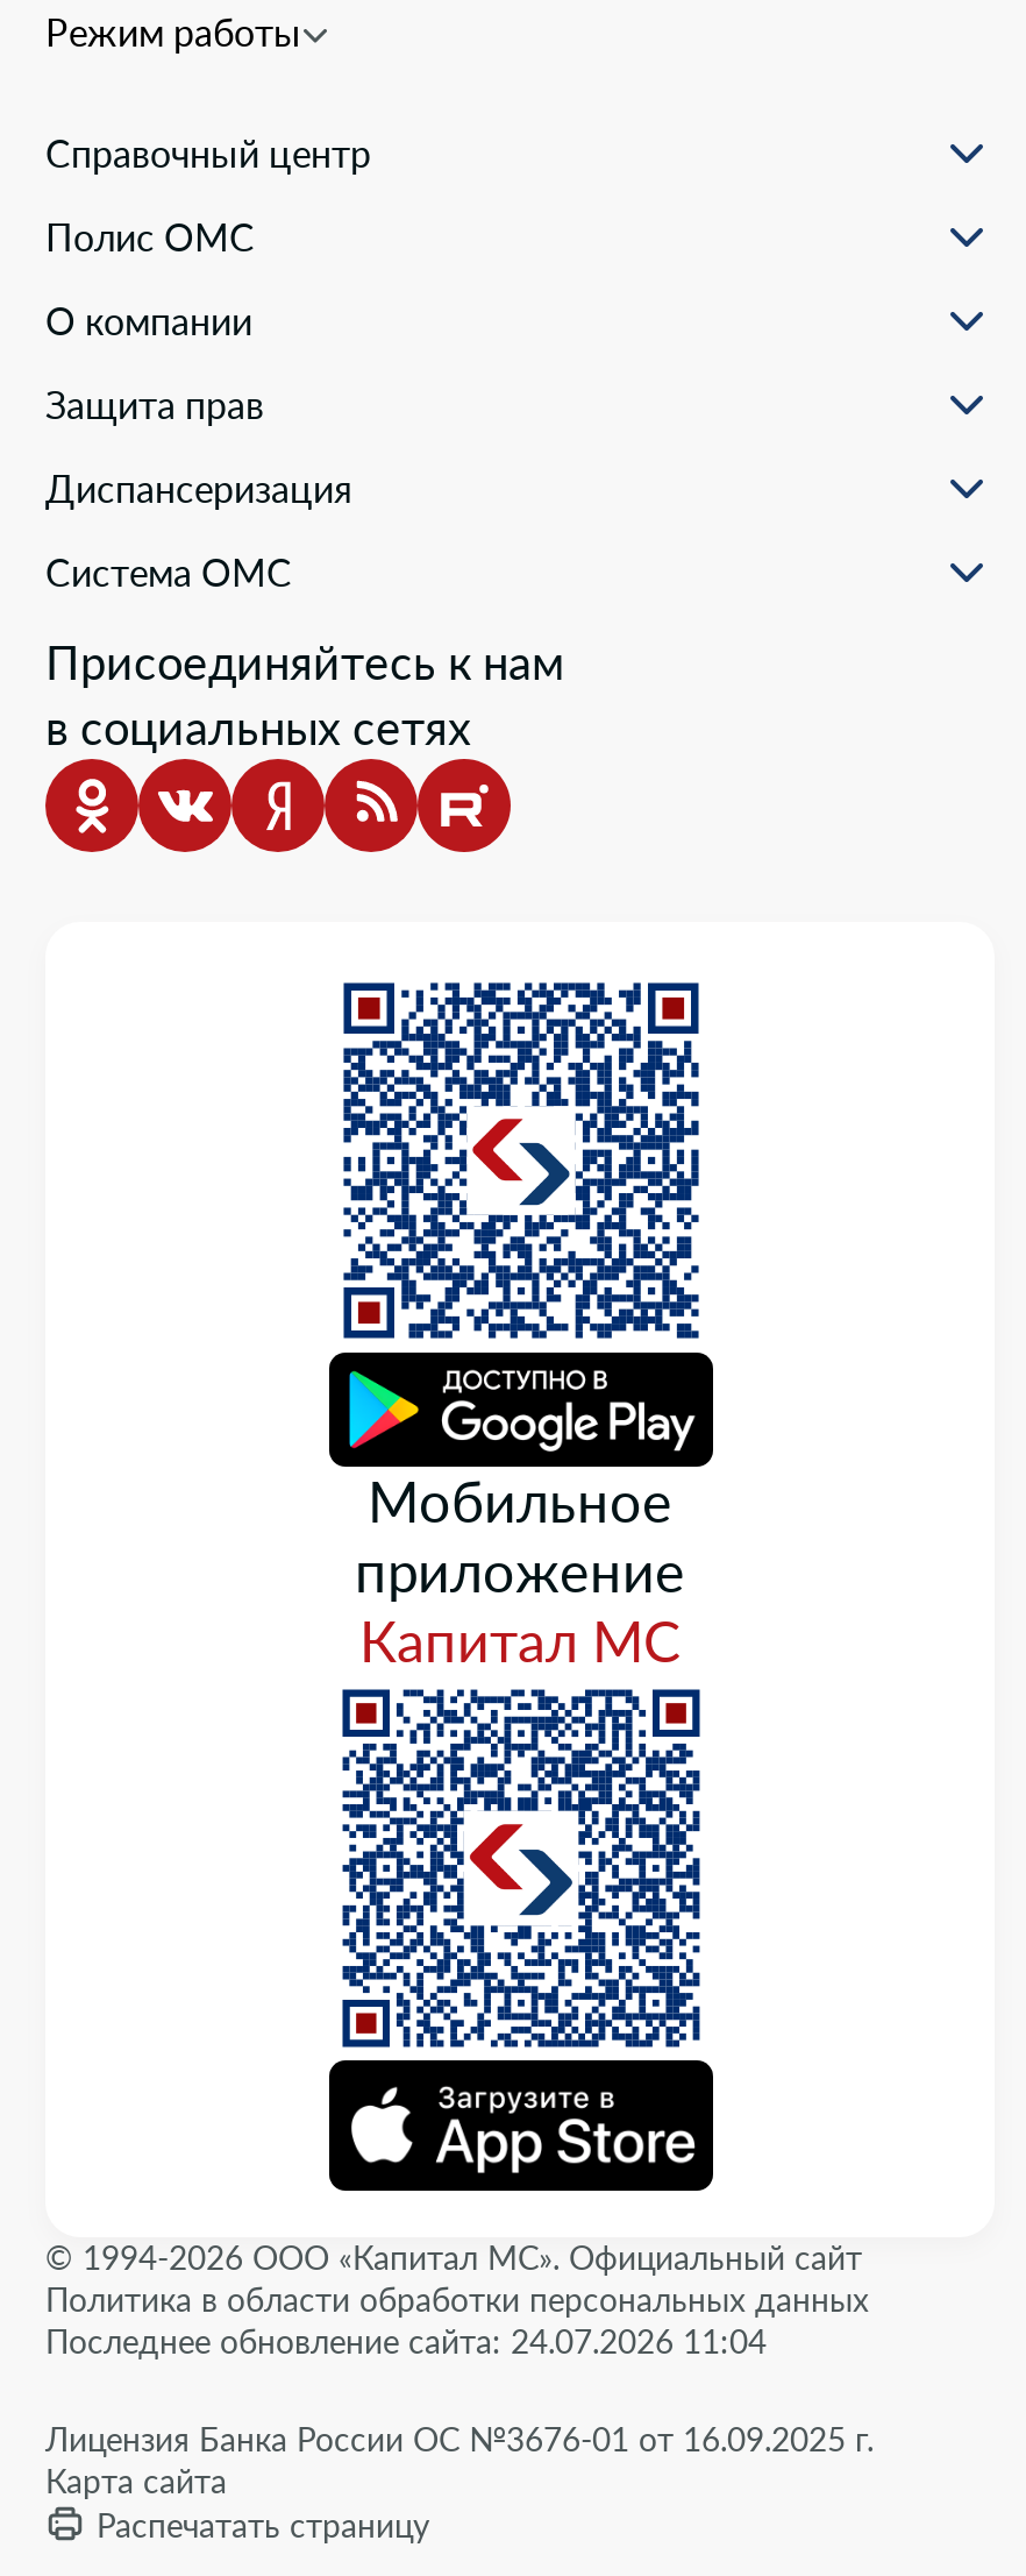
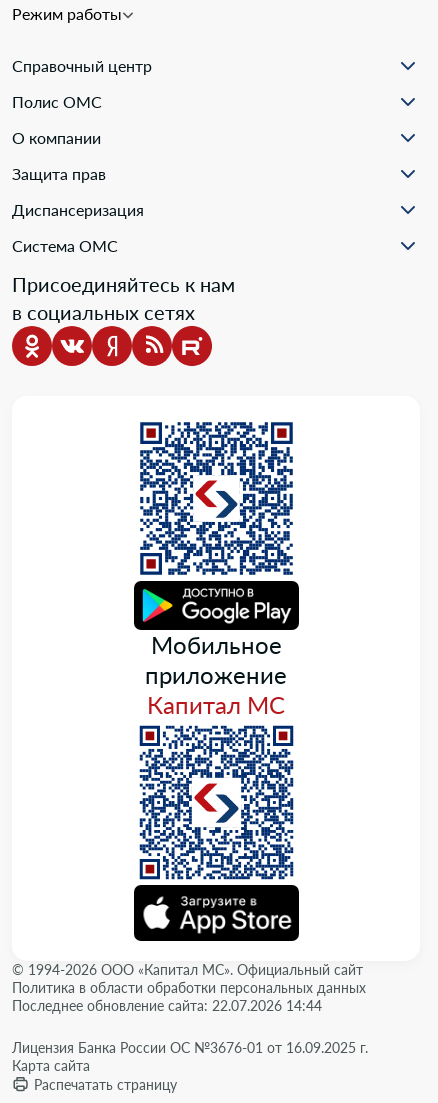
- Последнее обновление сайта: 24.07.2026 11:04
+ Последнее обновление сайта: 22.07.2026 14:44
